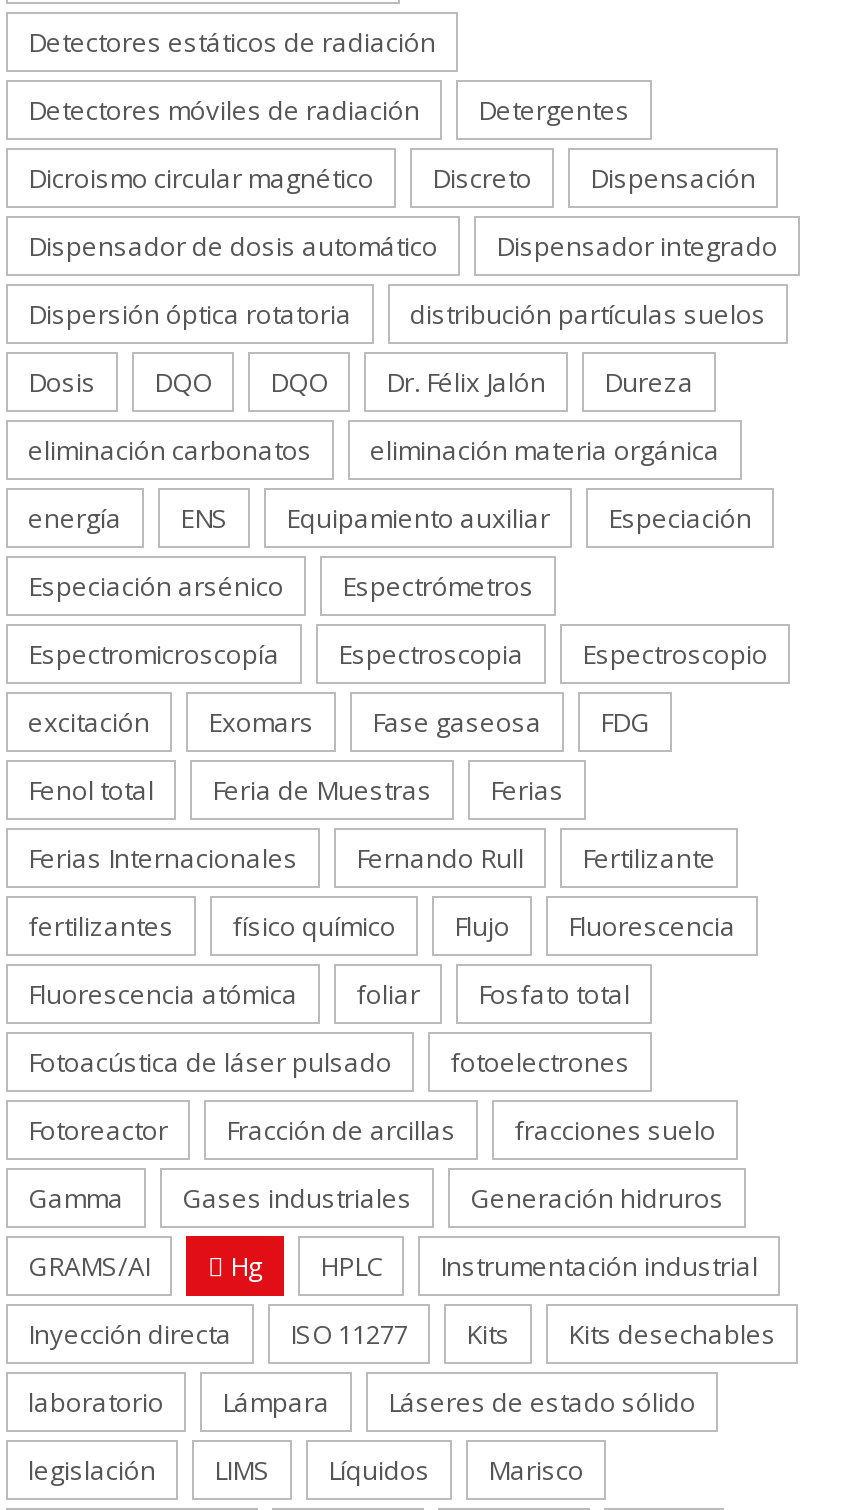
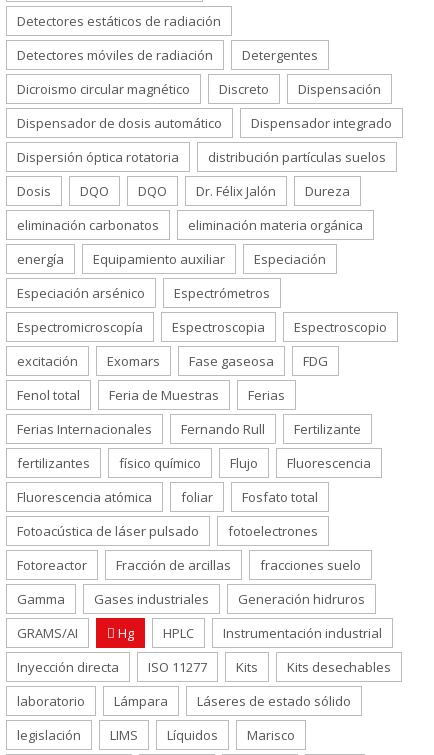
- ENS
